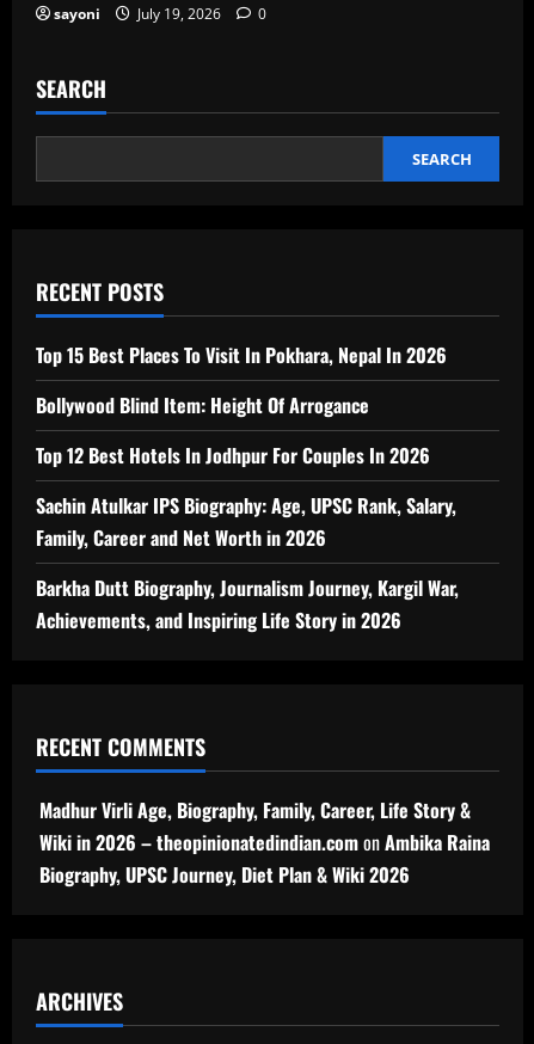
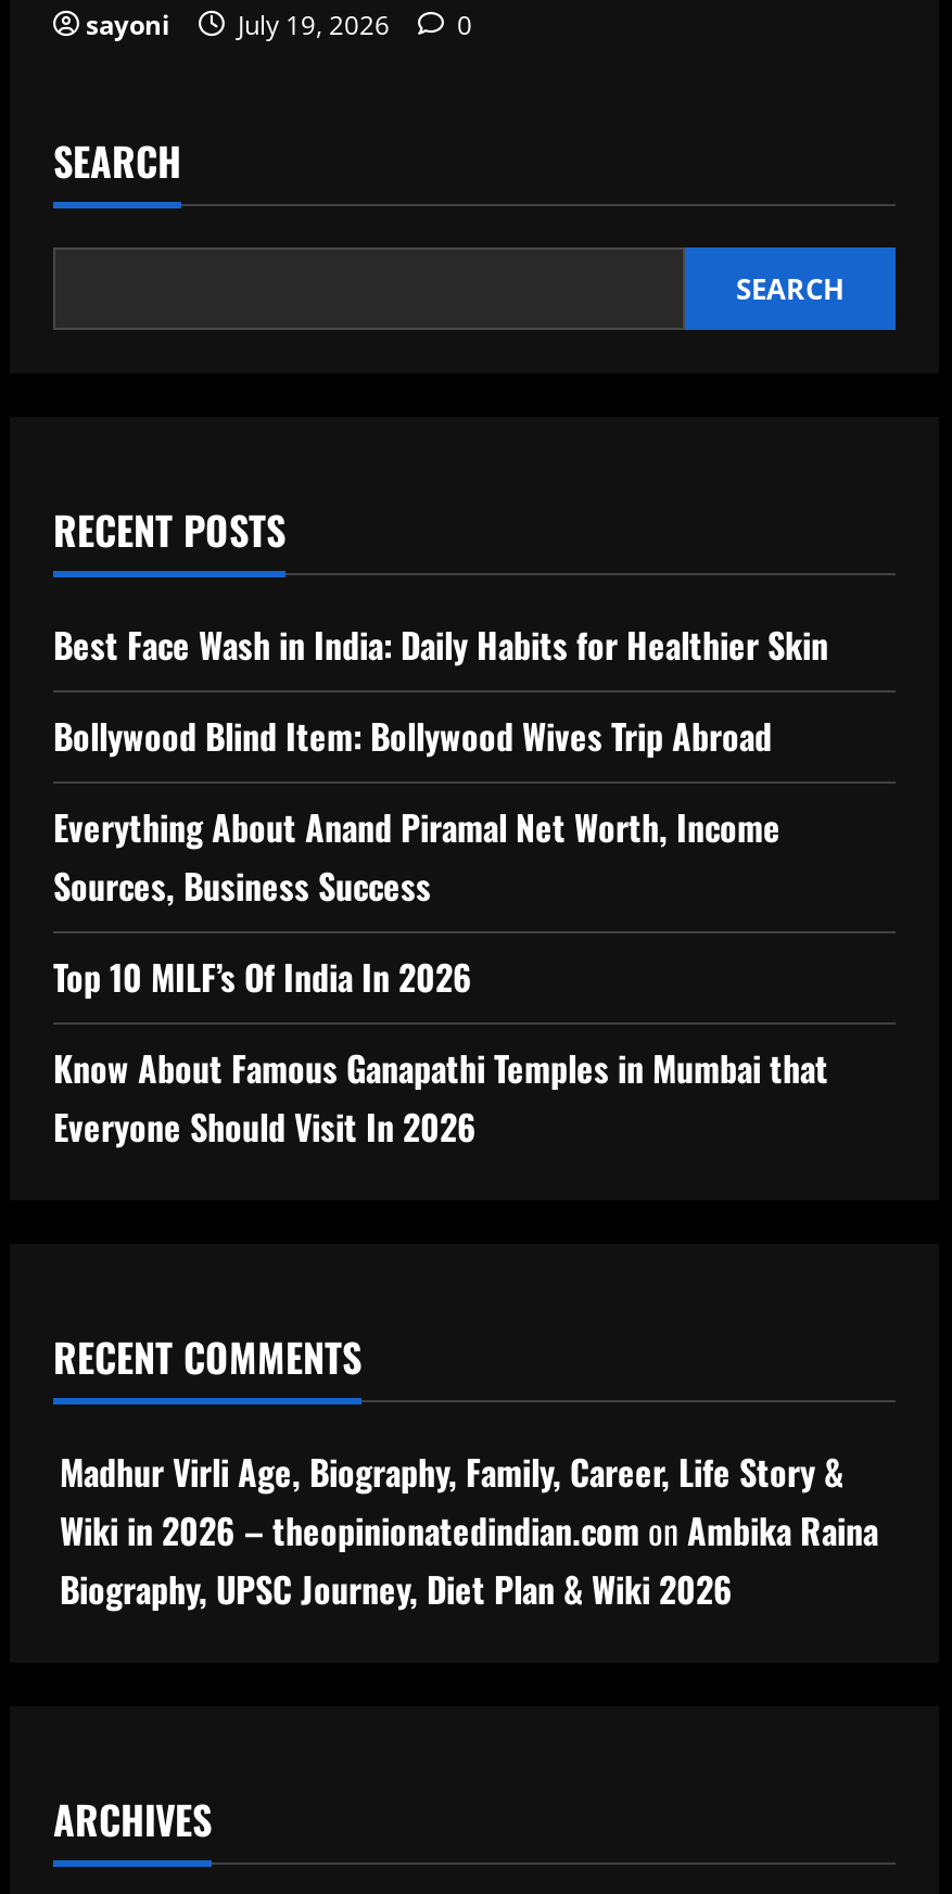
- Top 15 Best Places To Visit In Pokhara, Nepal In 2026
+ Best Face Wash in India: Daily Habits for Healthier Skin

- Bollywood Blind Item: Height Of Arrogance
+ Bollywood Blind Item: Bollywood Wives Trip Abroad

- Top 12 Best Hotels In Jodhpur For Couples In 2026
+ Everything About Anand Piramal Net Worth, Income
+ Sources, Business Success

- Sachin Atulkar IPS Biography: Age, UPSC Rank, Salary,
- Family, Career and Net Worth in 2026
+ Top 10 MILF’s Of India In 2026

- Barkha Dutt Biography, Journalism Journey, Kargil War,
- Achievements, and Inspiring Life Story in 2026
+ Know About Famous Ganapathi Temples in Mumbai that
+ Everyone Should Visit In 2026
